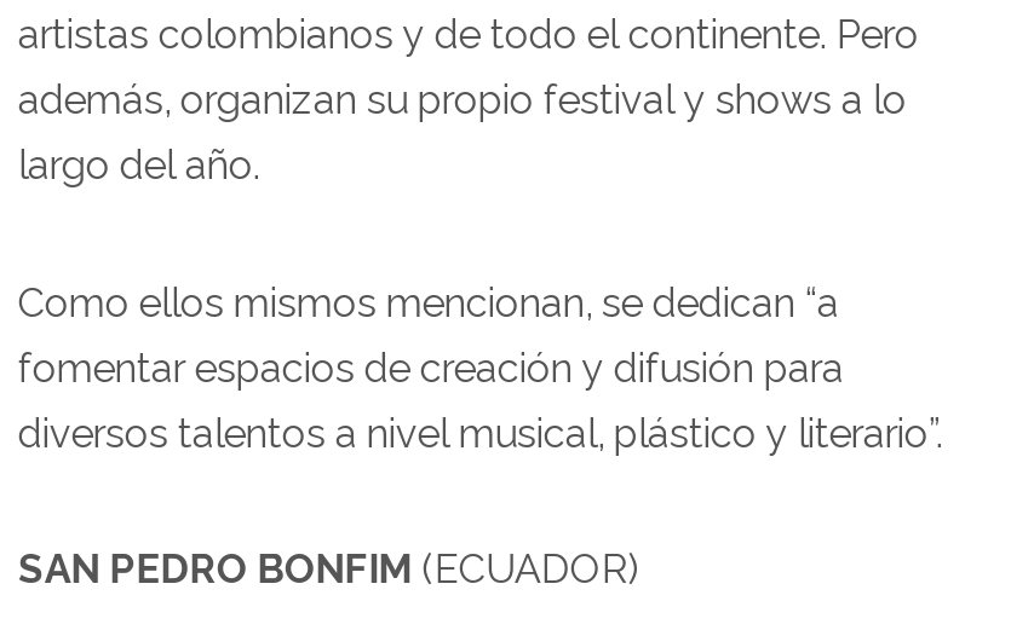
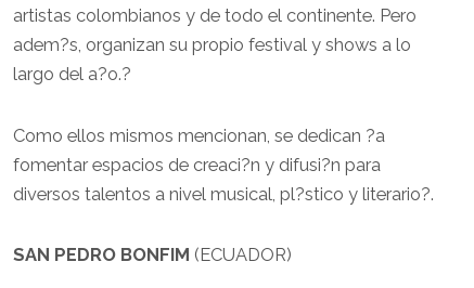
- además, organizan su propio festival y shows a lo
+ adem?s, organizan su propio festival y shows a lo

- largo del año.
+ largo del a?o.?

- Como ellos mismos mencionan, se dedican “a
+ Como ellos mismos mencionan, se dedican ?a

- fomentar espacios de creación y difusión para
+ fomentar espacios de creaci?n y difusi?n para

- diversos talentos a nivel musical, plástico y literario”.
+ diversos talentos a nivel musical, pl?stico y literario?.
